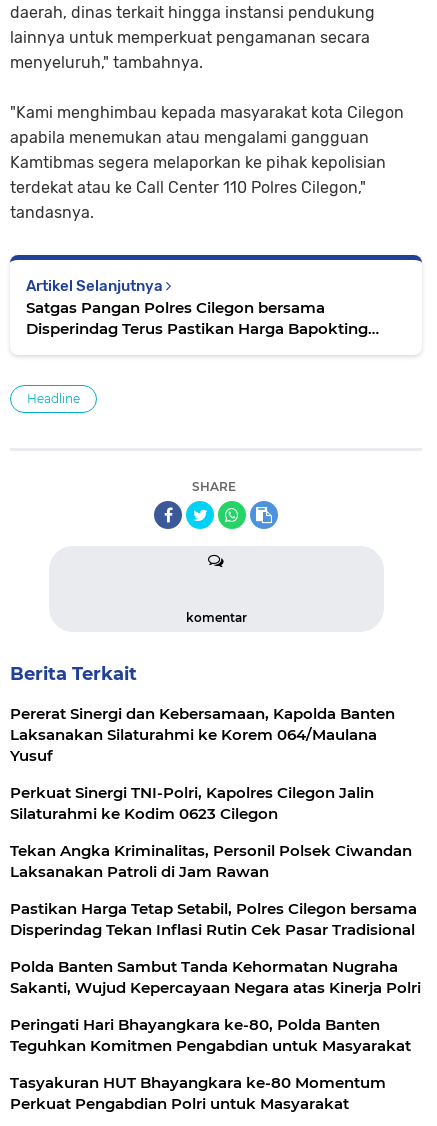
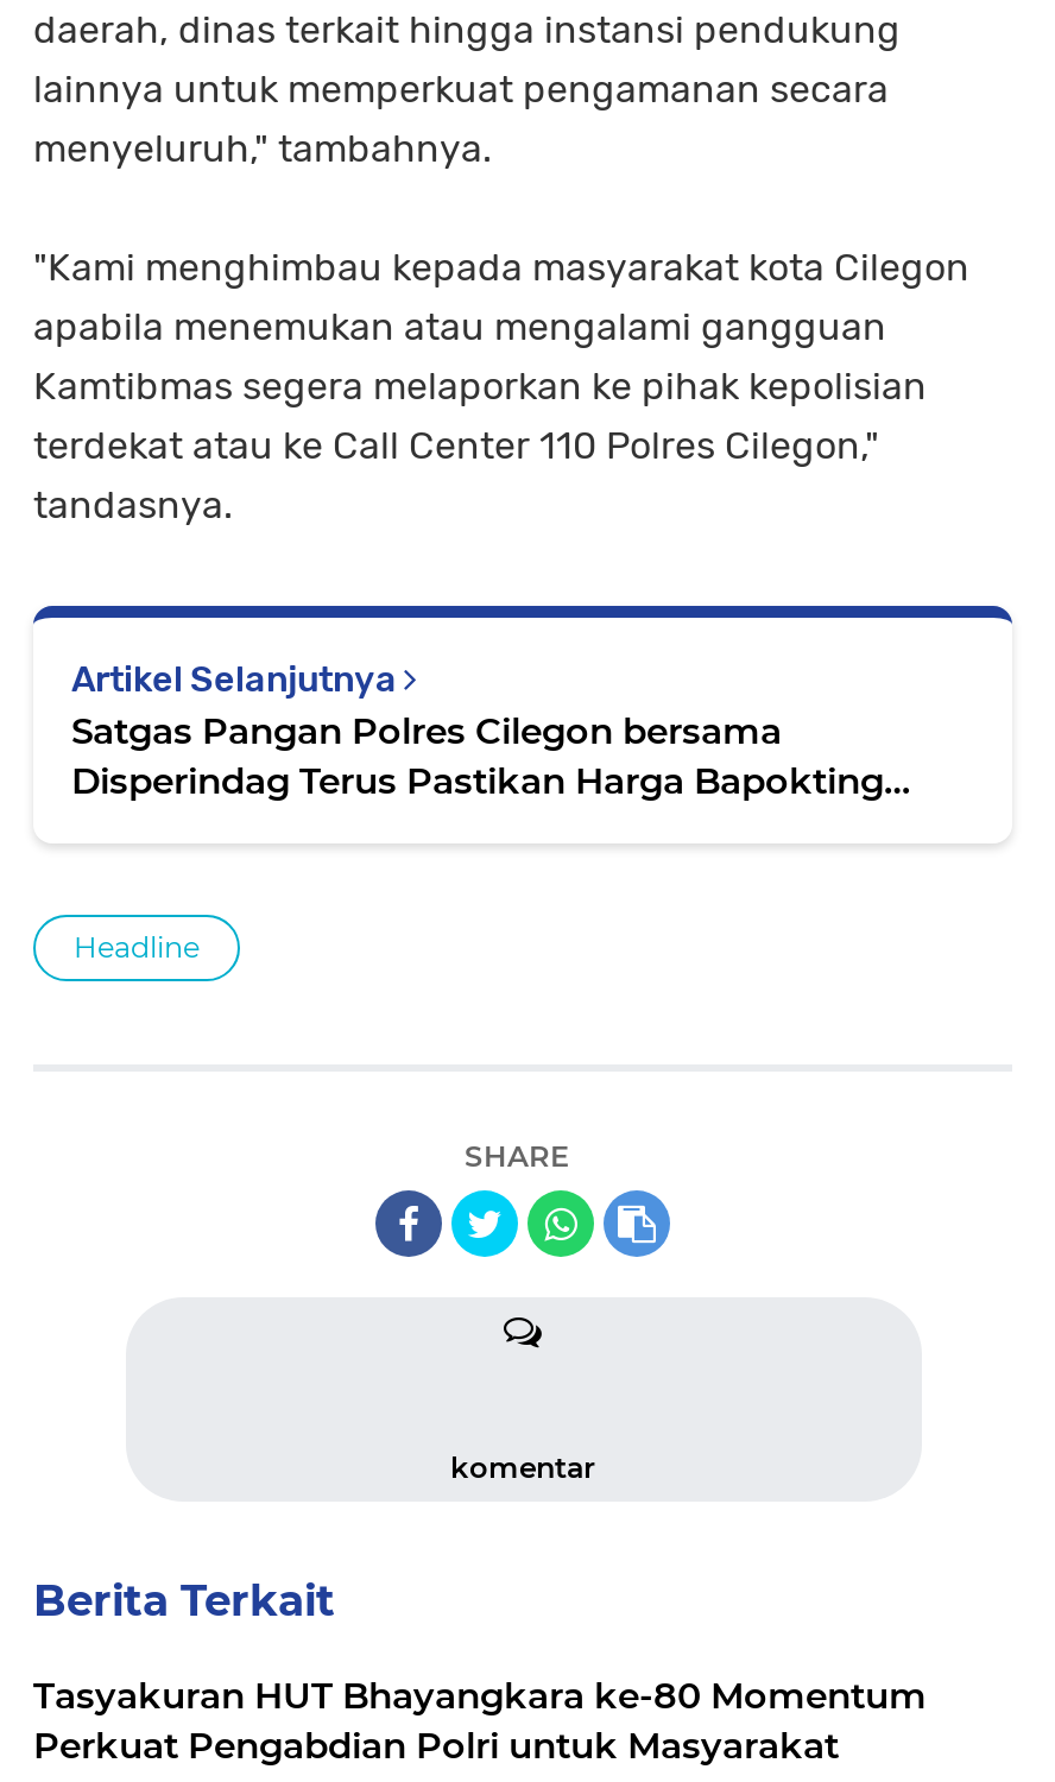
- Pererat Sinergi dan Kebersamaan, Kapolda Banten
- Laksanakan Silaturahmi ke Korem 064/Maulana
- Yusuf
- Perkuat Sinergi TNI-Polri, Kapolres Cilegon Jalin
- Silaturahmi ke Kodim 0623 Cilegon
- Tekan Angka Kriminalitas, Personil Polsek Ciwandan
- Laksanakan Patroli di Jam Rawan
- Pastikan Harga Tetap Setabil, Polres Cilegon bersama
- Disperindag Tekan Inflasi Rutin Cek Pasar Tradisional
- Polda Banten Sambut Tanda Kehormatan Nugraha
- Sakanti, Wujud Kepercayaan Negara atas Kinerja Polri
- Peringati Hari Bhayangkara ke-80, Polda Banten
- Teguhkan Komitmen Pengabdian untuk Masyarakat
